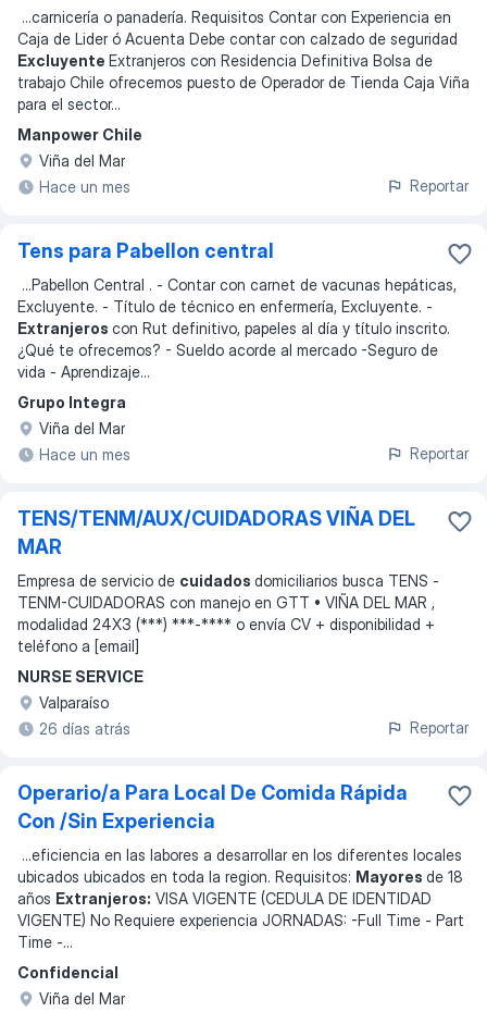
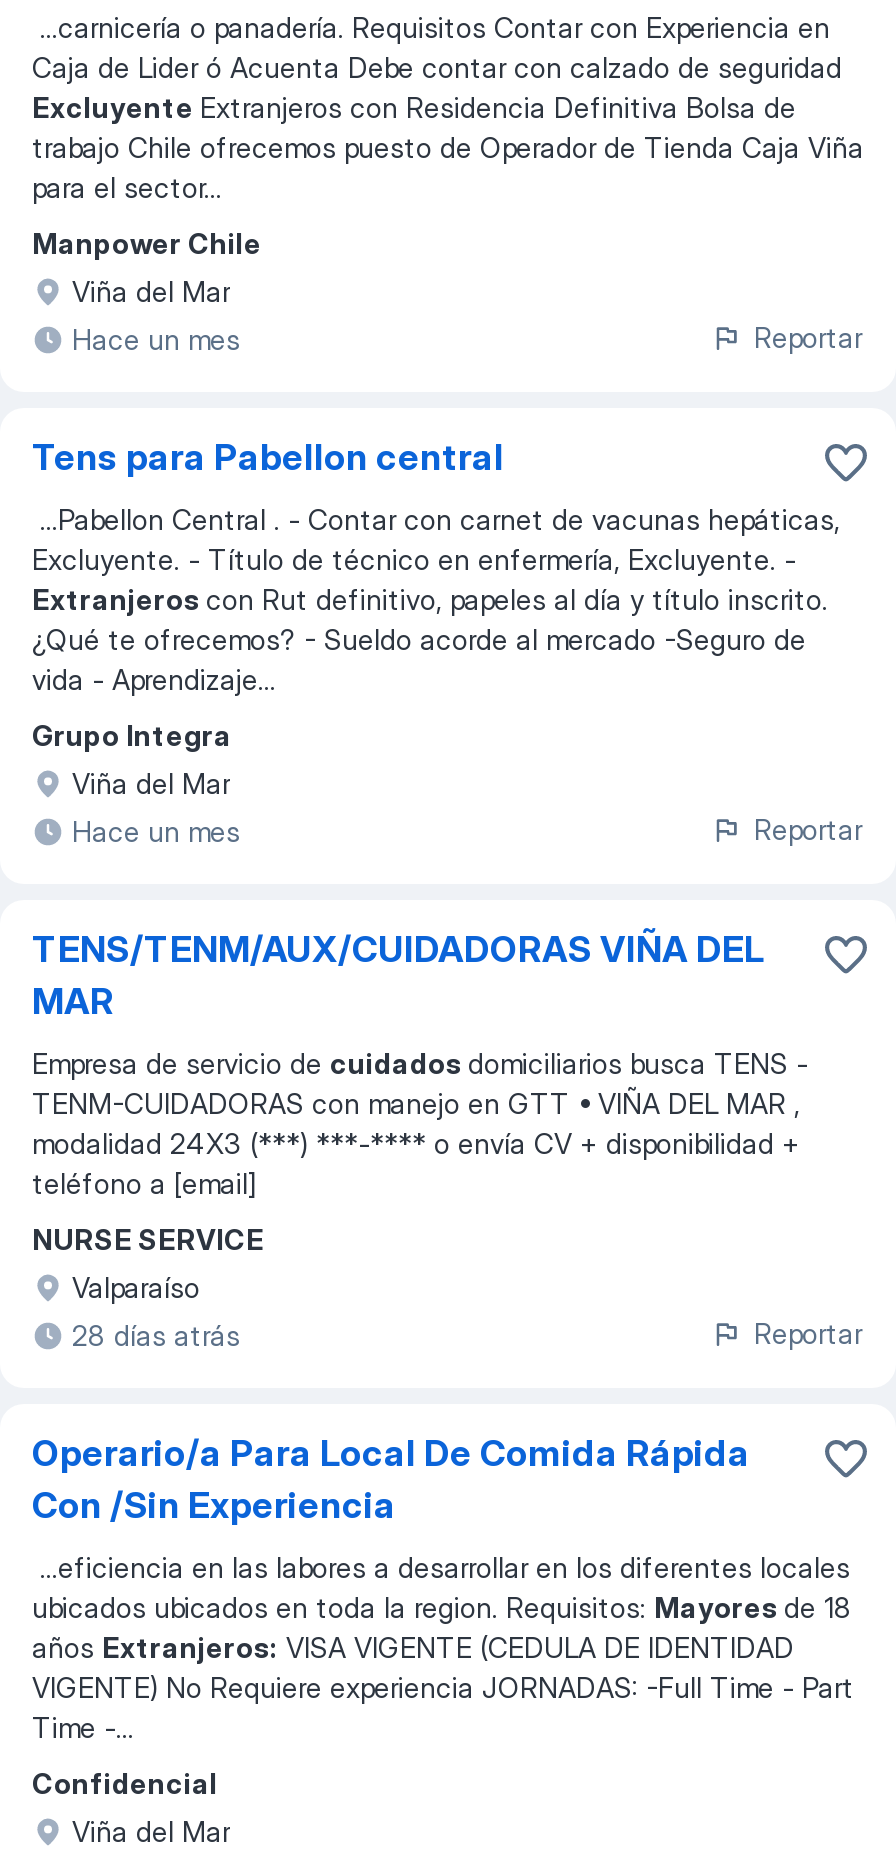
- 26 días atrás
+ 28 días atrás
